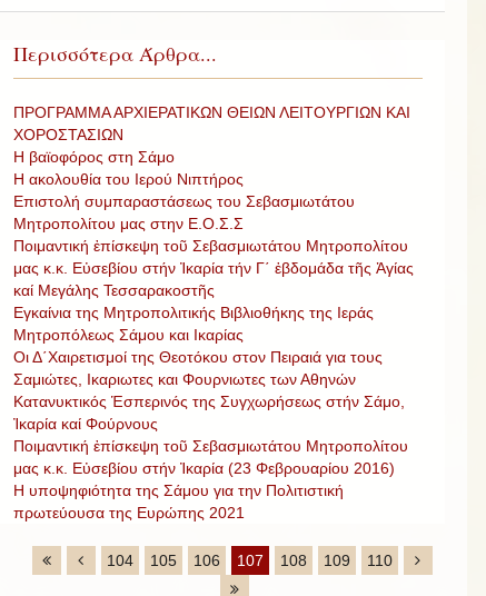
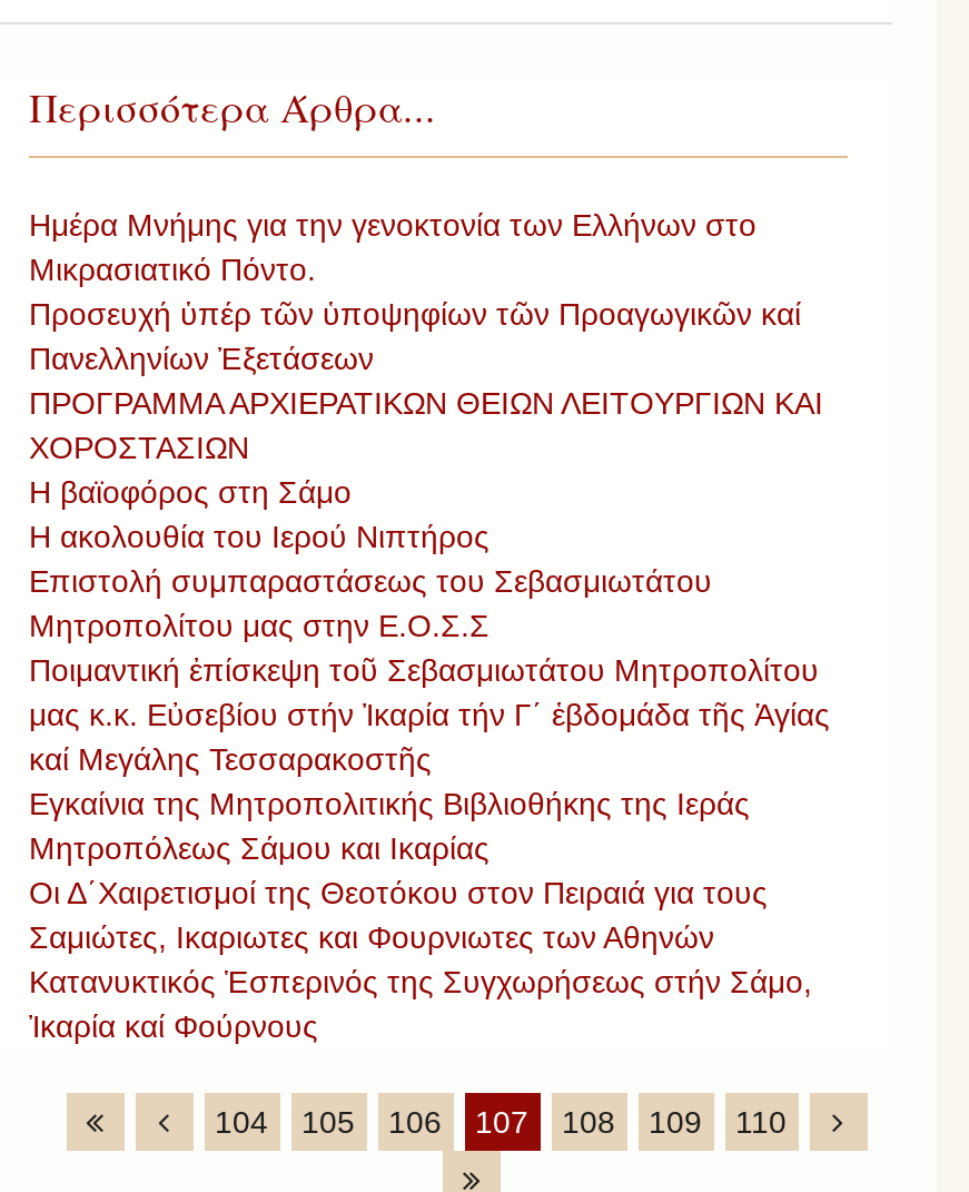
+ Ημέρα Μνήμης για την γενοκτονία των Ελλήνων στο
+ Μικρασιατικό Πόντο.
+ Προσευχή ὑπέρ τῶν ὑποψηφίων τῶν Προαγωγικῶν καί
+ Πανελληνίων Ἐξετάσεων

moved down: ΠΡΟΓΡΑΜΜΑ ΑΡΧΙΕΡΑΤΙΚΩΝ ΘΕΙΩΝ ΛΕΙΤΟΥΡΓΙΩΝ ΚΑΙ | ΧΟΡΟΣΤΑΣΙΩΝ | Η βαϊοφόρος στη Σάμο | ... | Κατανυκτικός Ἑσπερινός της Συγχωρήσεως στήν Σάμο, | Ἰκαρία καί Φούρνους

- Ποιμαντική ἐπίσκεψη τοῦ Σεβασμιωτάτου Μητροπολίτου
- μας κ.κ. Εὐσεβίου στήν Ἰκαρία (23 Φεβρουαρίου 2016)
- Η υποψηφιότητα της Σάμου για την Πολιτιστική
- πρωτεύουσα της Ευρώπης 2021
